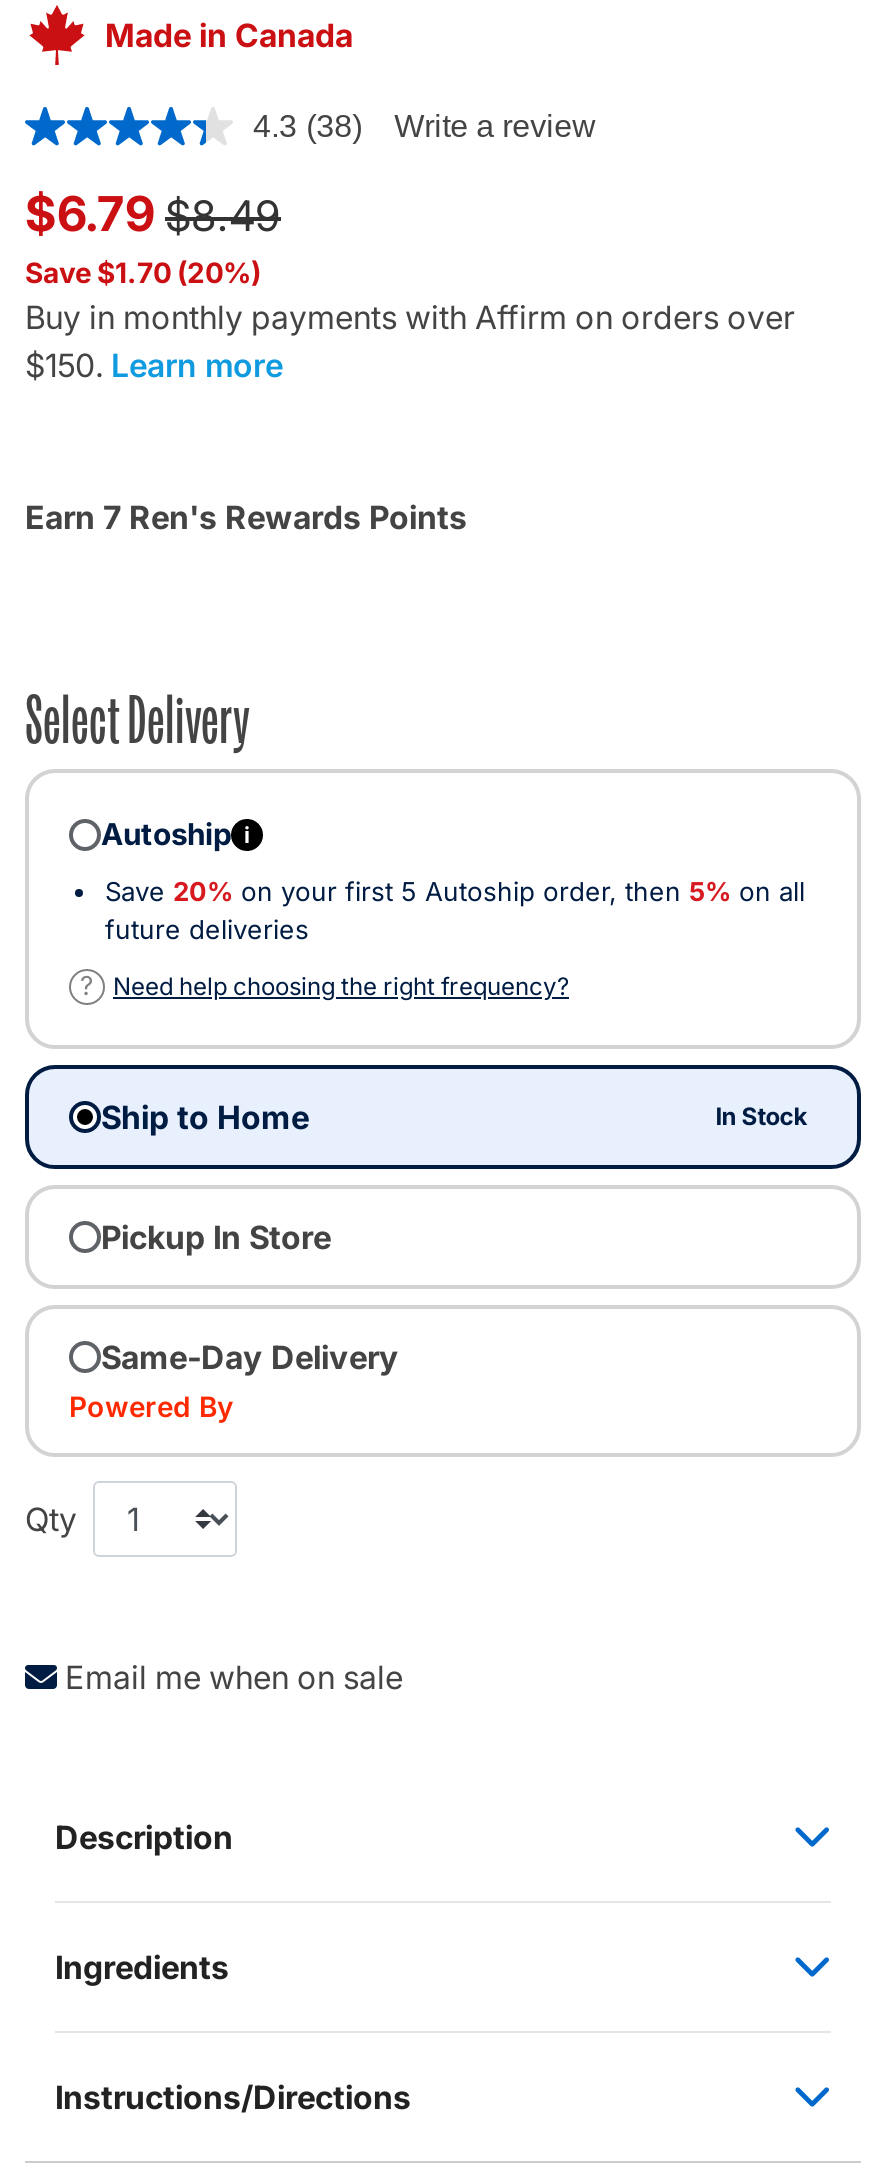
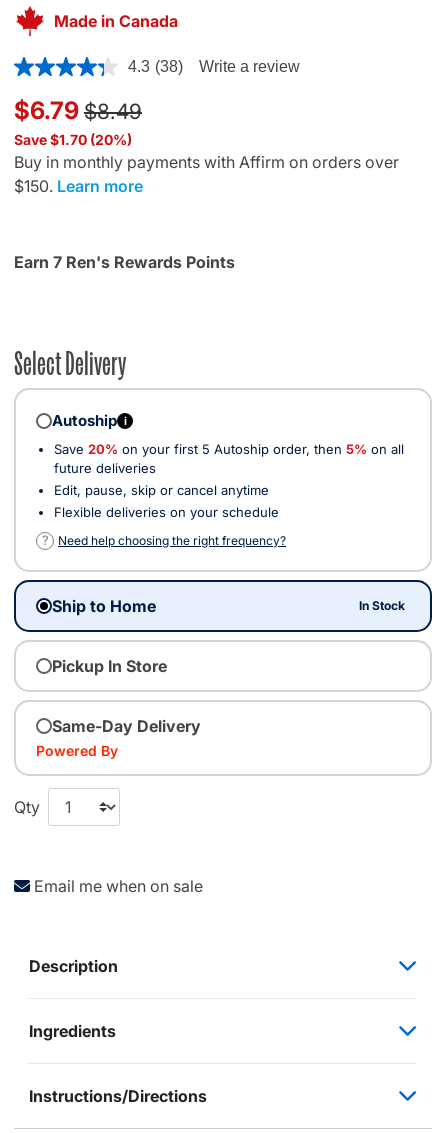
+ Edit, pause, skip or cancel anytime
+ Flexible deliveries on your schedule
